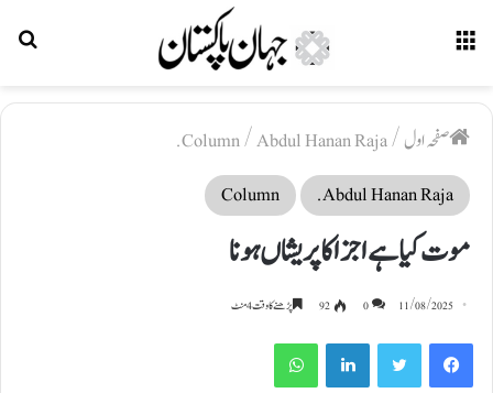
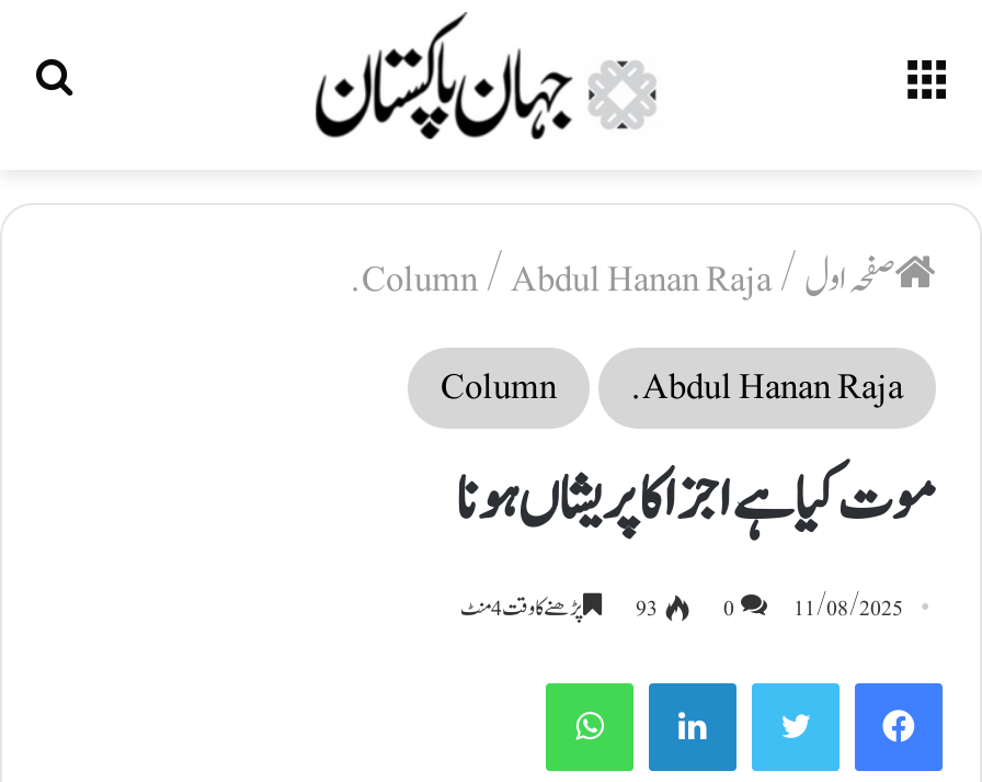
- 92
+ 93
